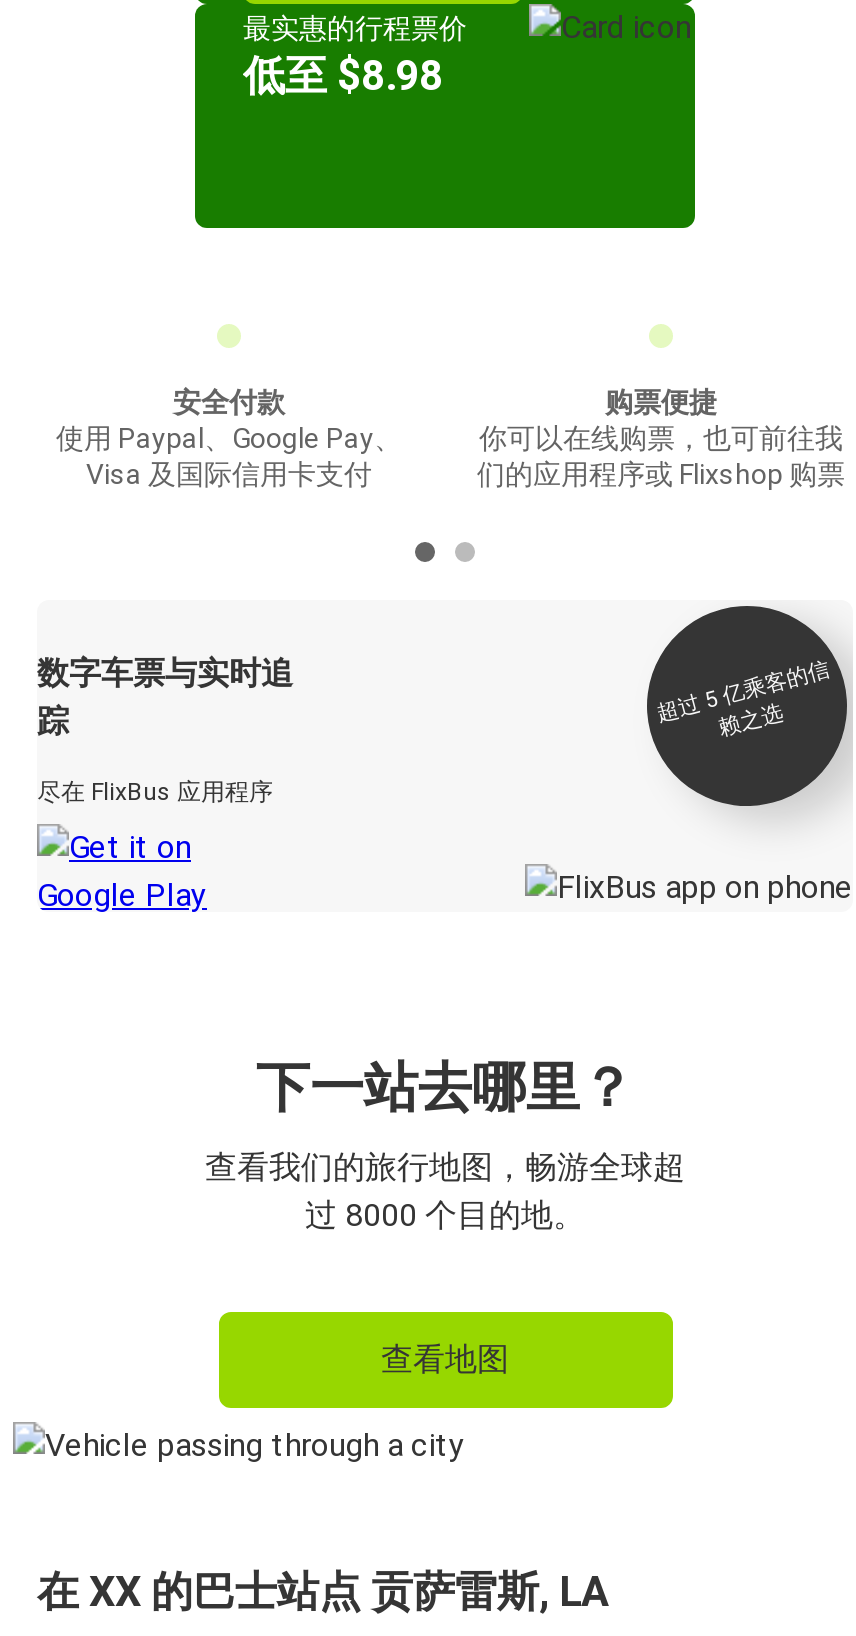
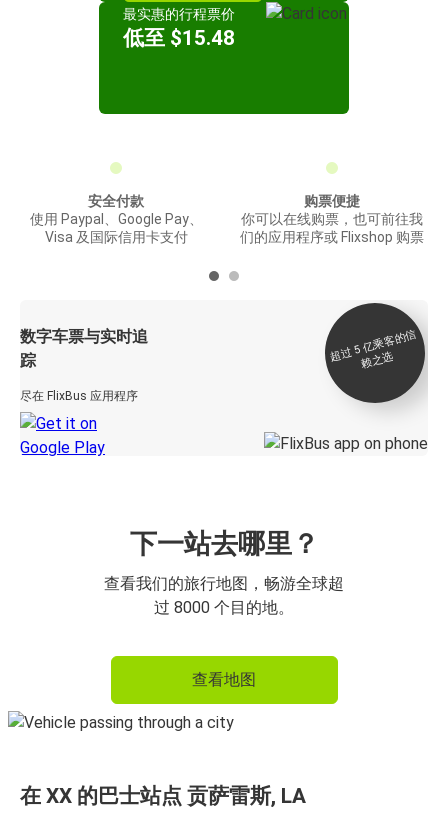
- 低至 $8.98
+ 低至 $15.48
